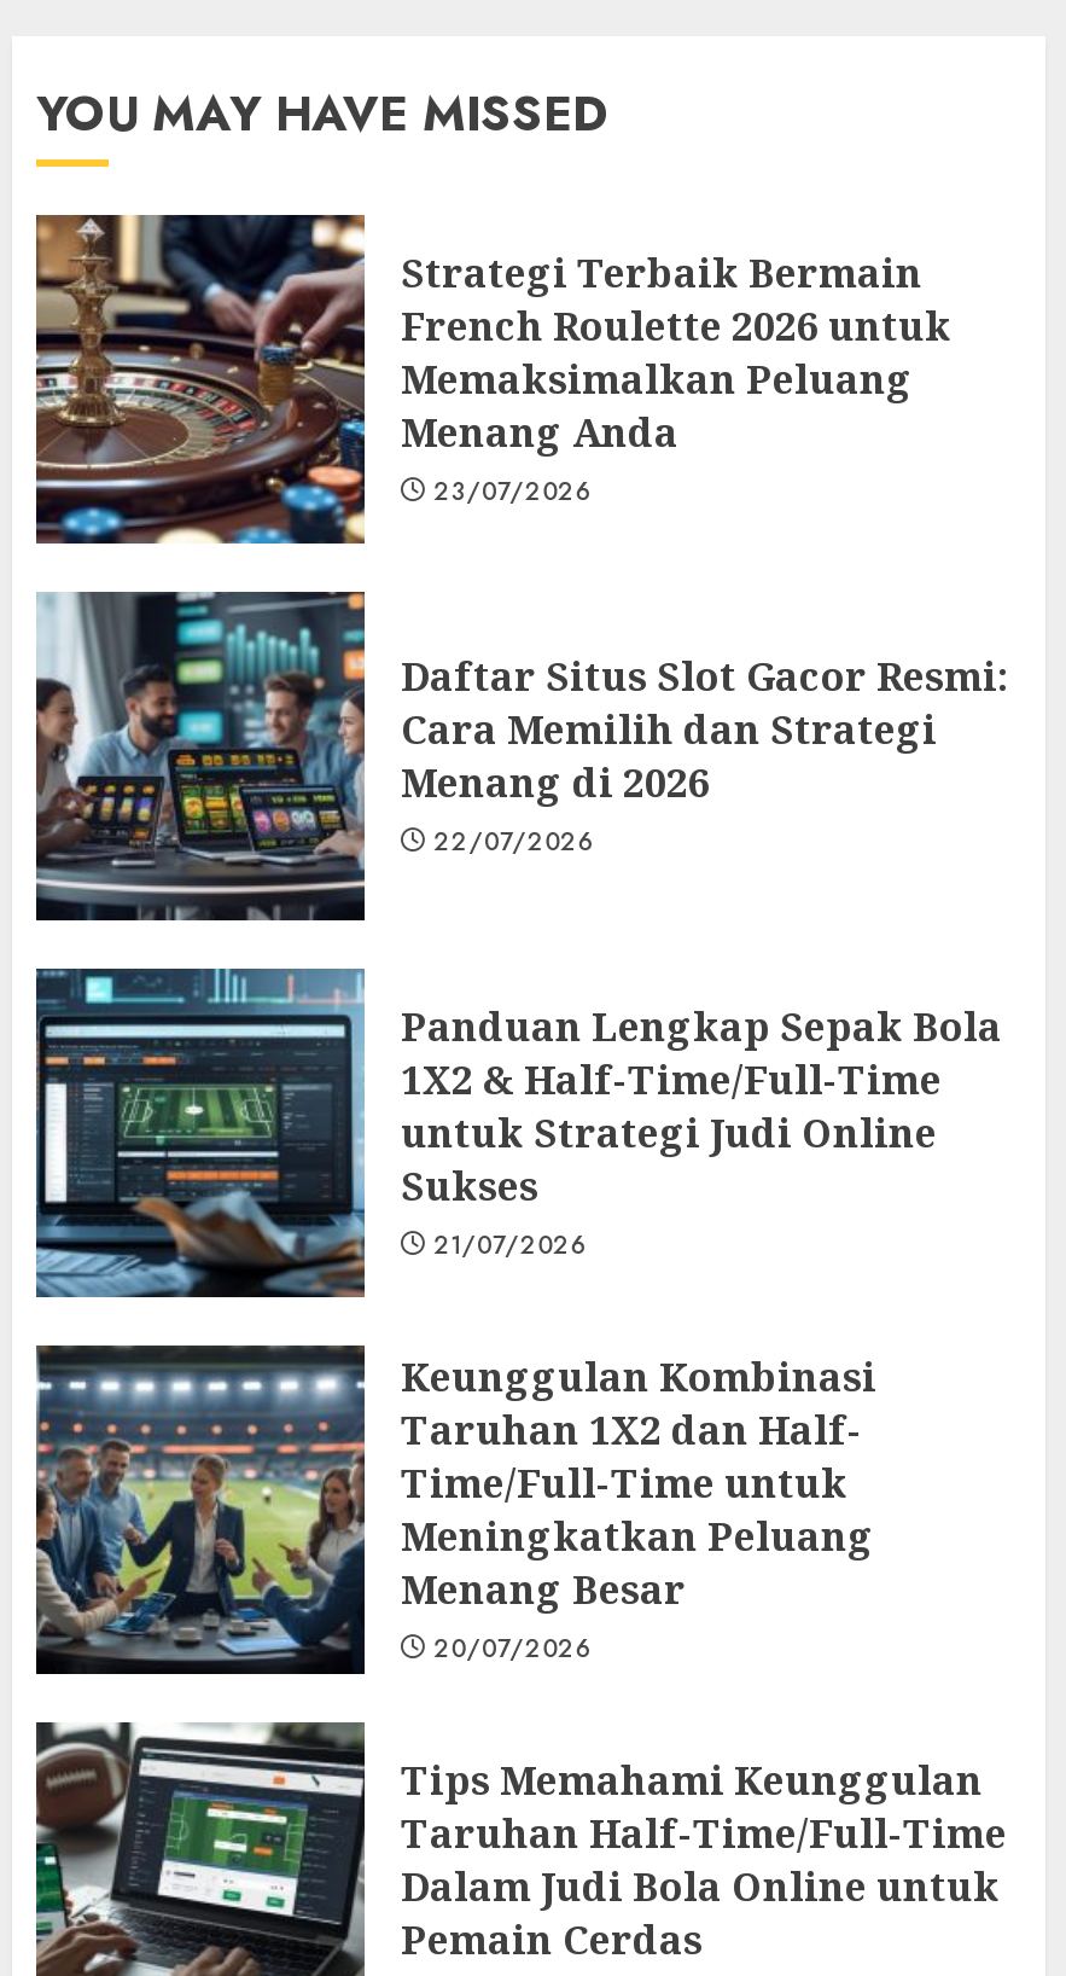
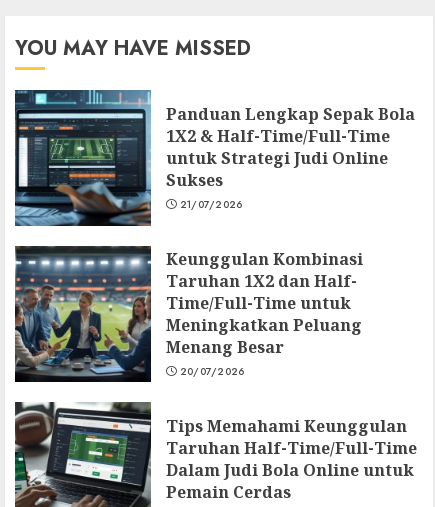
- [image]
- Strategi Terbaik Bermain
- French Roulette 2026 untuk
- Memaksimalkan Peluang
- Menang Anda
- 23/07/2026

- [image]
- Daftar Situs Slot Gacor Resmi:
- Cara Memilih dan Strategi
- Menang di 2026
- 22/07/2026
